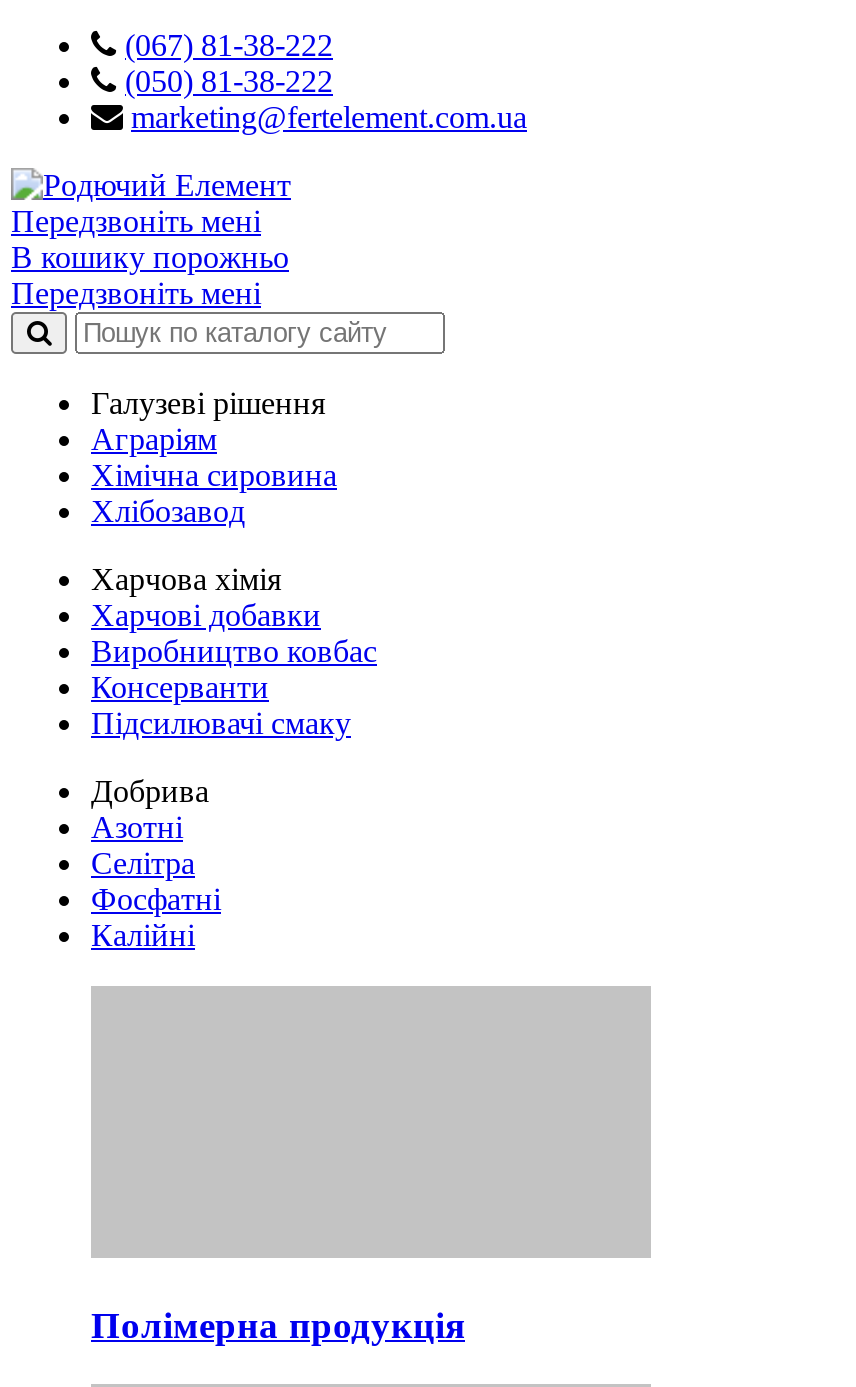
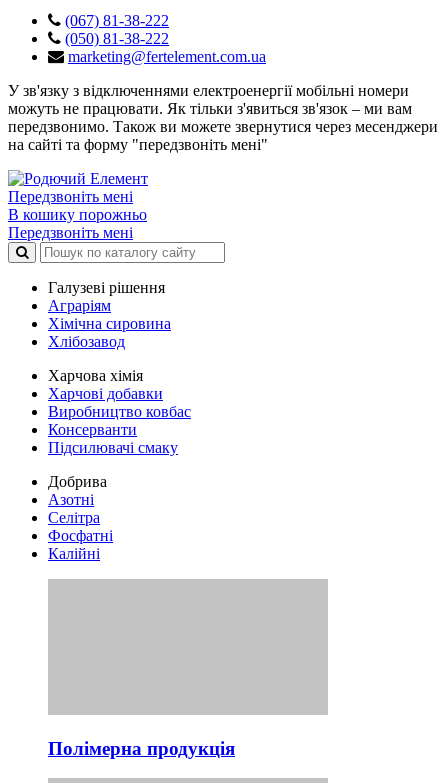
+ У зв'язку з відключеннями електроенергії мобільні номери
+ можуть не працювати. Як тільки з'явиться зв'язок – ми вам
+ передзвонимо. Також ви можете звернутися через месенджери
+ на сайті та форму "передзвоніть мені"
